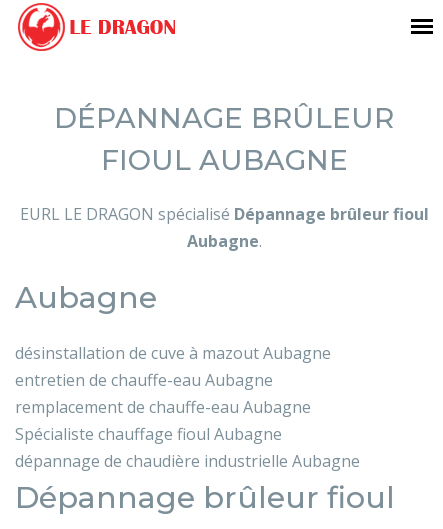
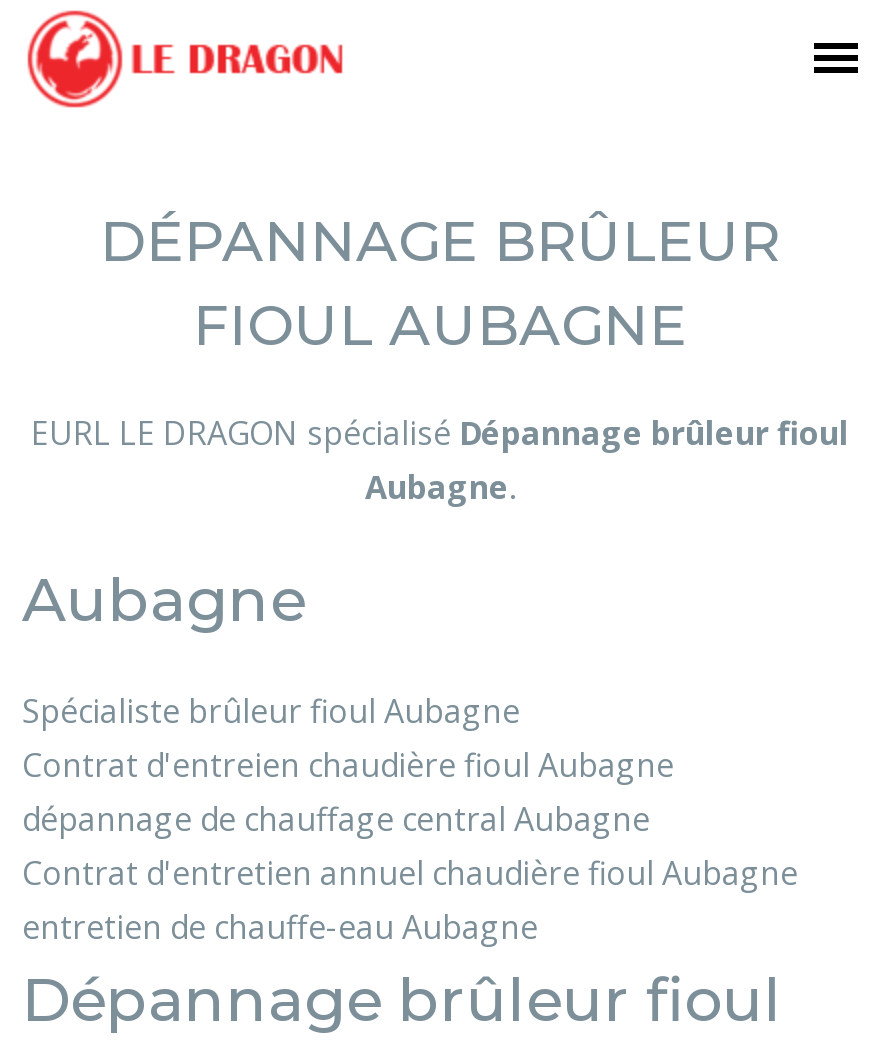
- désinstallation de cuve à mazout Aubagne
+ Spécialiste brûleur fioul Aubagne
+ Contrat d'entreien chaudière fioul Aubagne
+ dépannage de chauffage central Aubagne
+ Contrat d'entretien annuel chaudière fioul Aubagne

moved down: entretien de chauffe-eau Aubagne

- remplacement de chauffe-eau Aubagne
- Spécialiste chauffage fioul Aubagne
- dépannage de chaudière industrielle Aubagne
